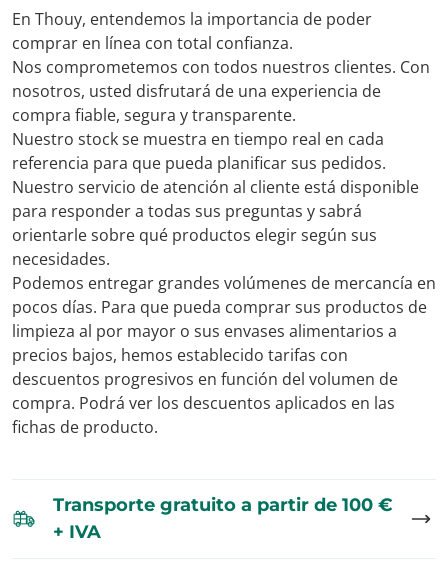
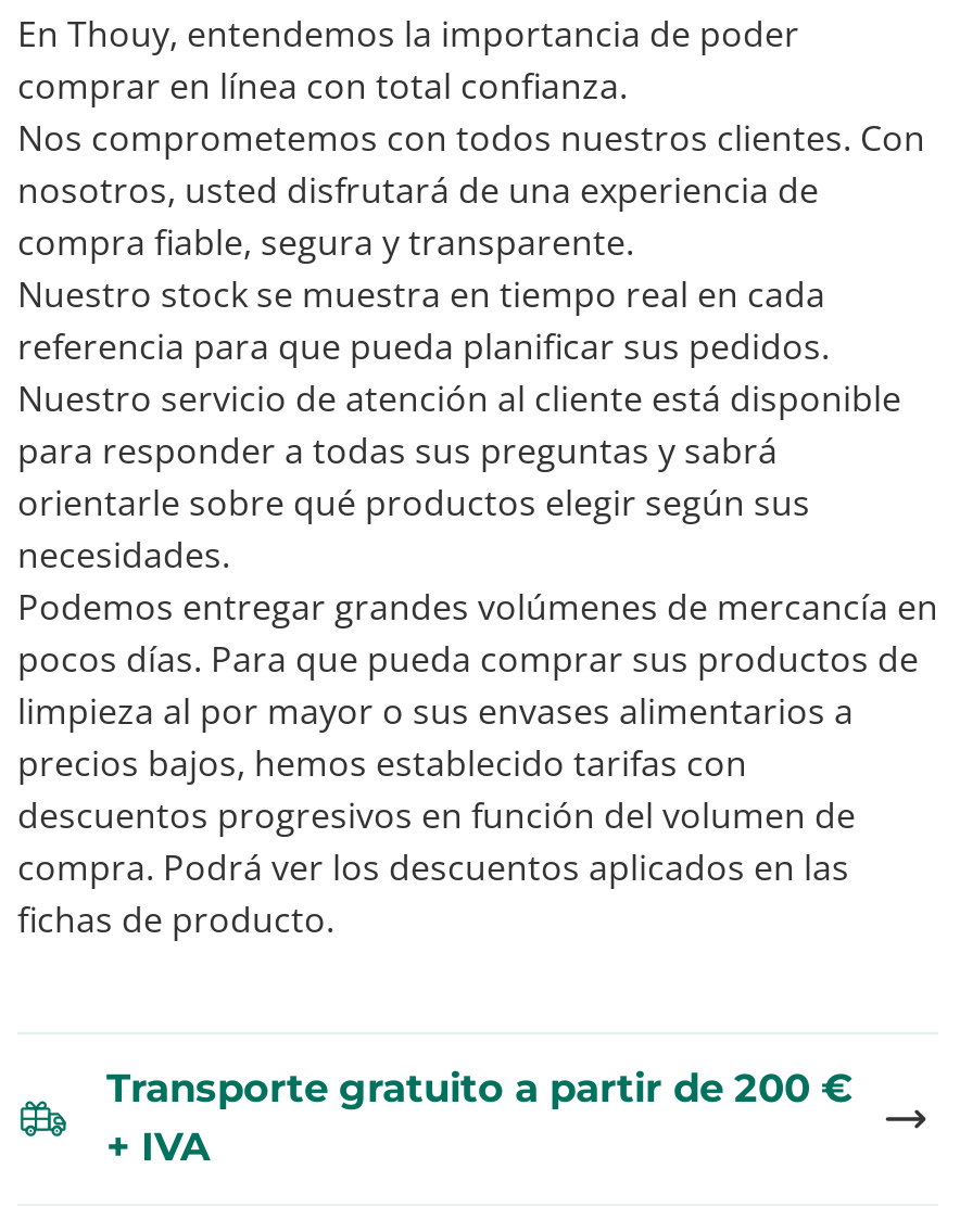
- Transporte gratuito a partir de 100 €
+ Transporte gratuito a partir de 200 €
